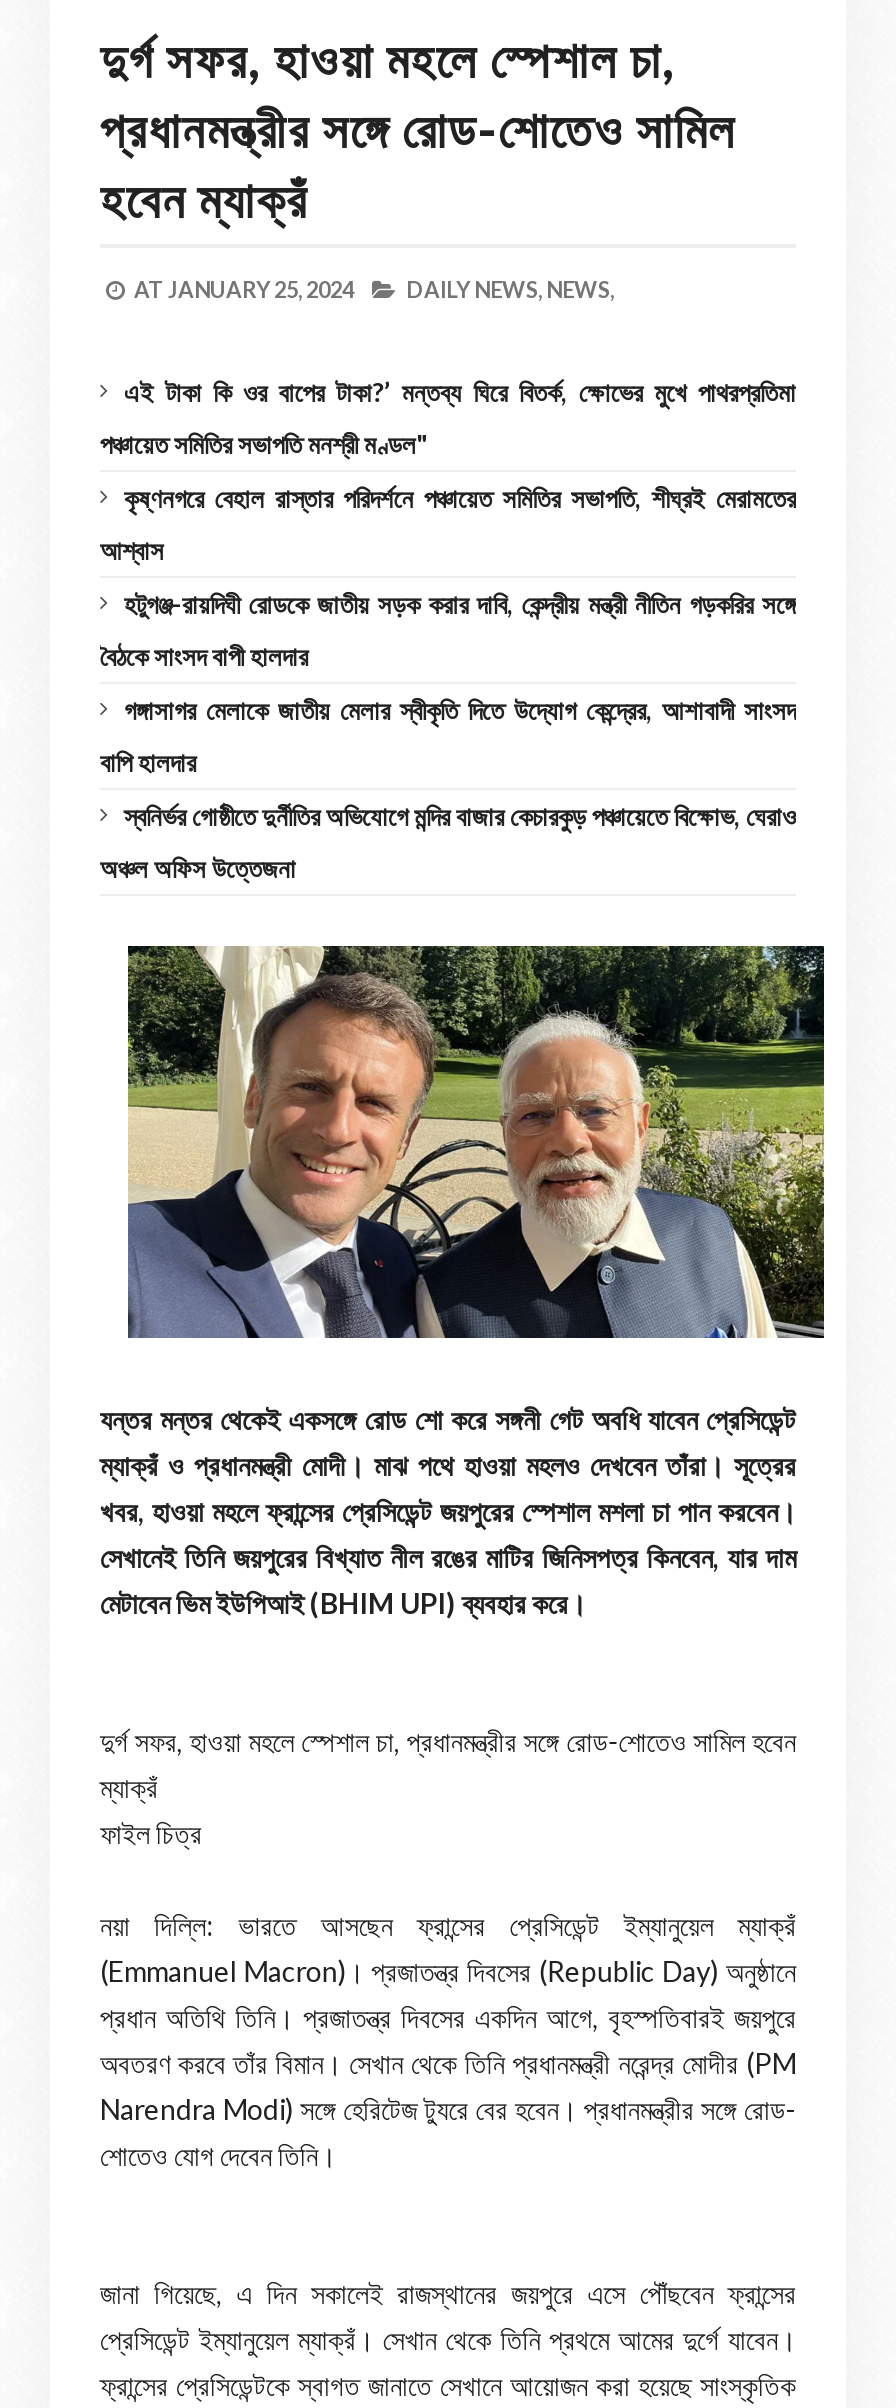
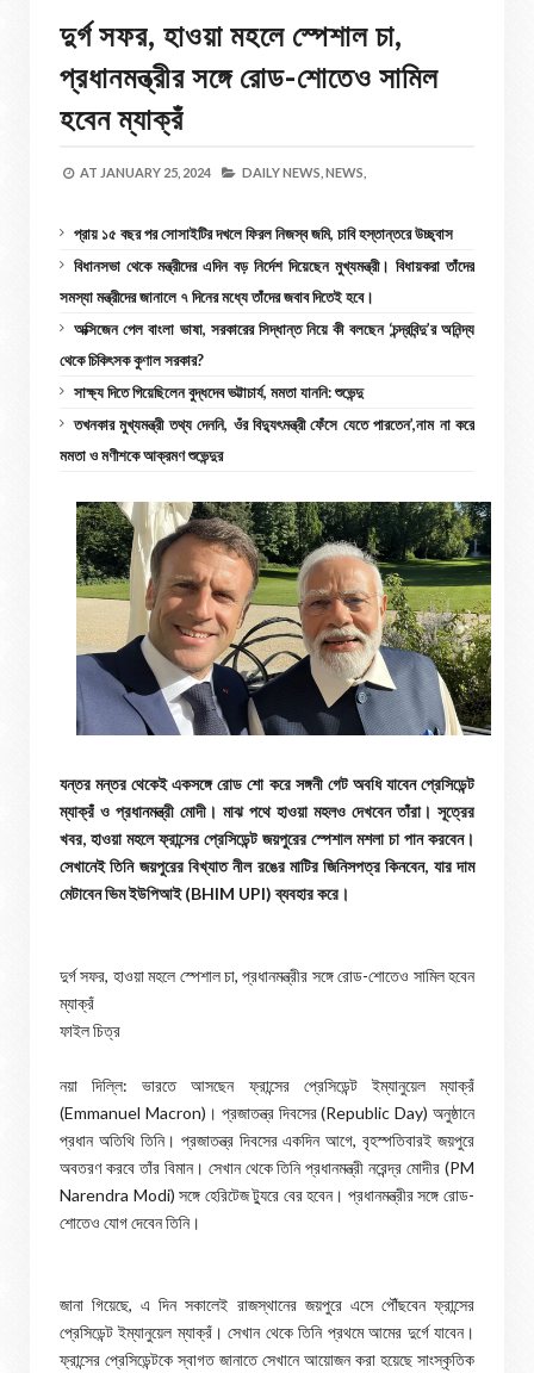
- এই টাকা কি ওর বাপের টাকা?’ মন্তব্য ঘিরে বিতর্ক, ক্ষোভের মুখে পাথরপ্রতিমা
- পঞ্চায়েত সমিতির সভাপতি মনশ্রী মণ্ডল"
- কৃষ্ণনগরে বেহাল রাস্তার পরিদর্শনে পঞ্চায়েত সমিতির সভাপতি, শীঘ্রই মেরামতের
- আশ্বাস
- হটুগঞ্জ-রায়দিঘী রোডকে জাতীয় সড়ক করার দাবি, কেন্দ্রীয় মন্ত্রী নীতিন গড়করির সঙ্গে
- বৈঠকে সাংসদ বাপী হালদার
- গঙ্গাসাগর মেলাকে জাতীয় মেলার স্বীকৃতি দিতে উদ্যোগ কেন্দ্রের, আশাবাদী সাংসদ
- বাপি হালদার
- স্বনির্ভর গোষ্ঠীতে দুর্নীতির অভিযোগে মন্দির বাজার কেচারকুড় পঞ্চায়েতে বিক্ষোভ, ঘেরাও
- অঞ্চল অফিস উত্তেজনা
+ প্রায় ১৫ বছর পর সোসাইটির দখলে ফিরল নিজস্ব জমি, চাবি হস্তান্তরে উচ্ছ্বাস
+ বিধানসভা থেকে মন্ত্রীদের এদিন বড় নির্দেশ দিয়েছেন মুখ্যমন্ত্রী। বিধায়করা তাঁদের
+ সমস্যা মন্ত্রীদের জানালে ৭ দিনের মধ্যে তাঁদের জবাব দিতেই হবে।
+ অক্সিজেন পেল বাংলা ভাষা, সরকারের সিদ্ধান্ত নিয়ে কী বলছেন ‘চন্দ্রবিন্দু’র অনিন্দ্য
+ থেকে চিকিৎসক কুণাল সরকার?
+ সাক্ষ্য দিতে গিয়েছিলেন বুদ্ধদেব ভট্টাচার্য, মমতা যাননি: শুভেন্দু
+ তখনকার মুখ্যমন্ত্রী তথ্য দেননি, ওঁর বিদ্যুৎমন্ত্রী ফেঁসে যেতে পারতেন’,নাম না করে
+ মমতা ও মণীশকে আক্রমণ শুভেন্দুর
